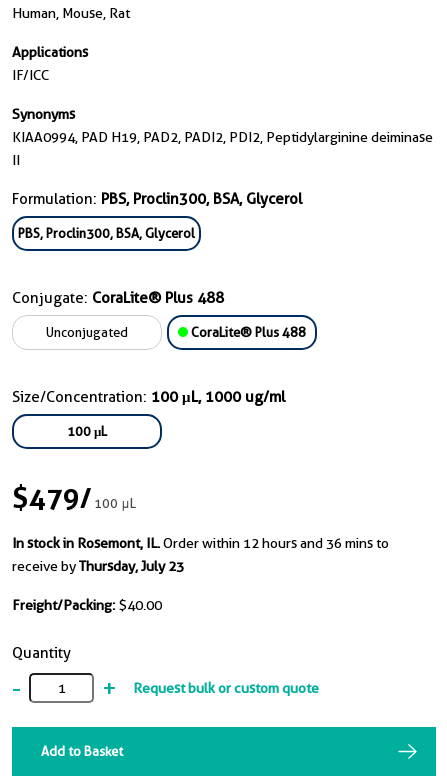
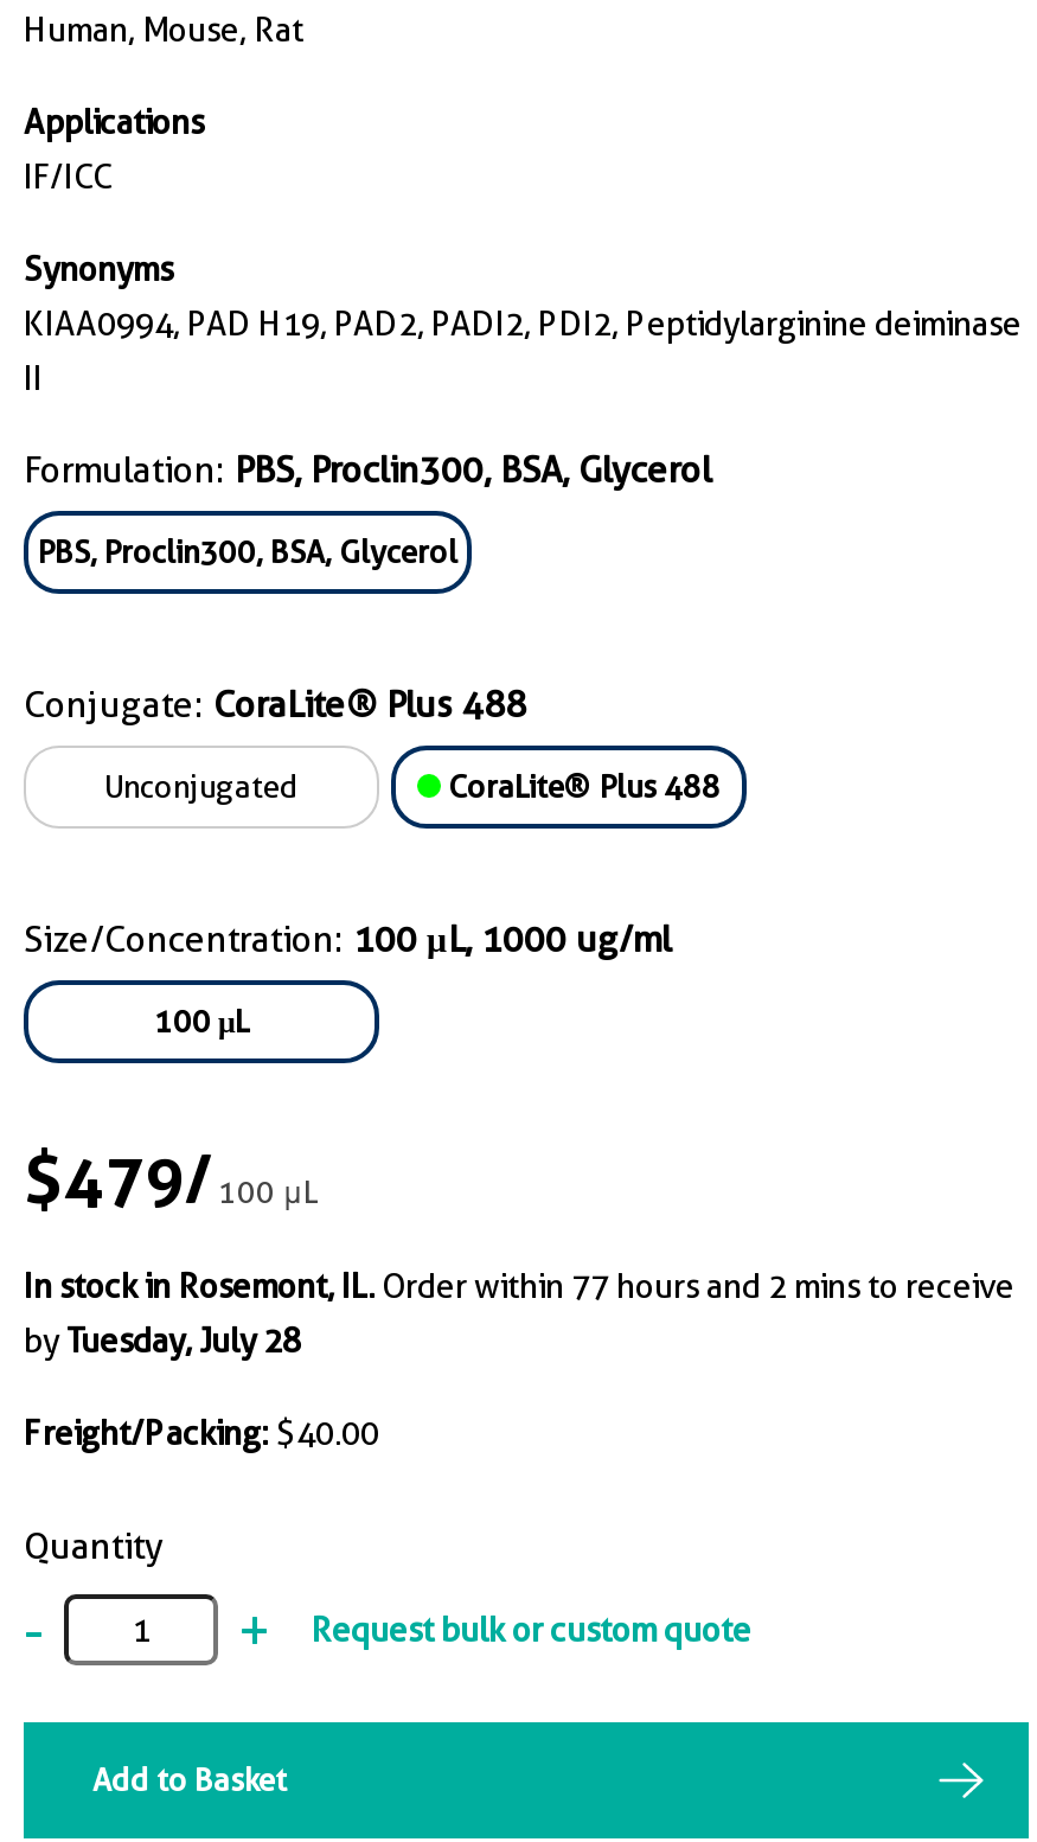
- In stock in Rosemont, IL. Order within 12 hours and 36 mins to
- receive by Thursday, July 23
+ In stock in Rosemont, IL. Order within 77 hours and 2 mins to receive
+ by Tuesday, July 28
